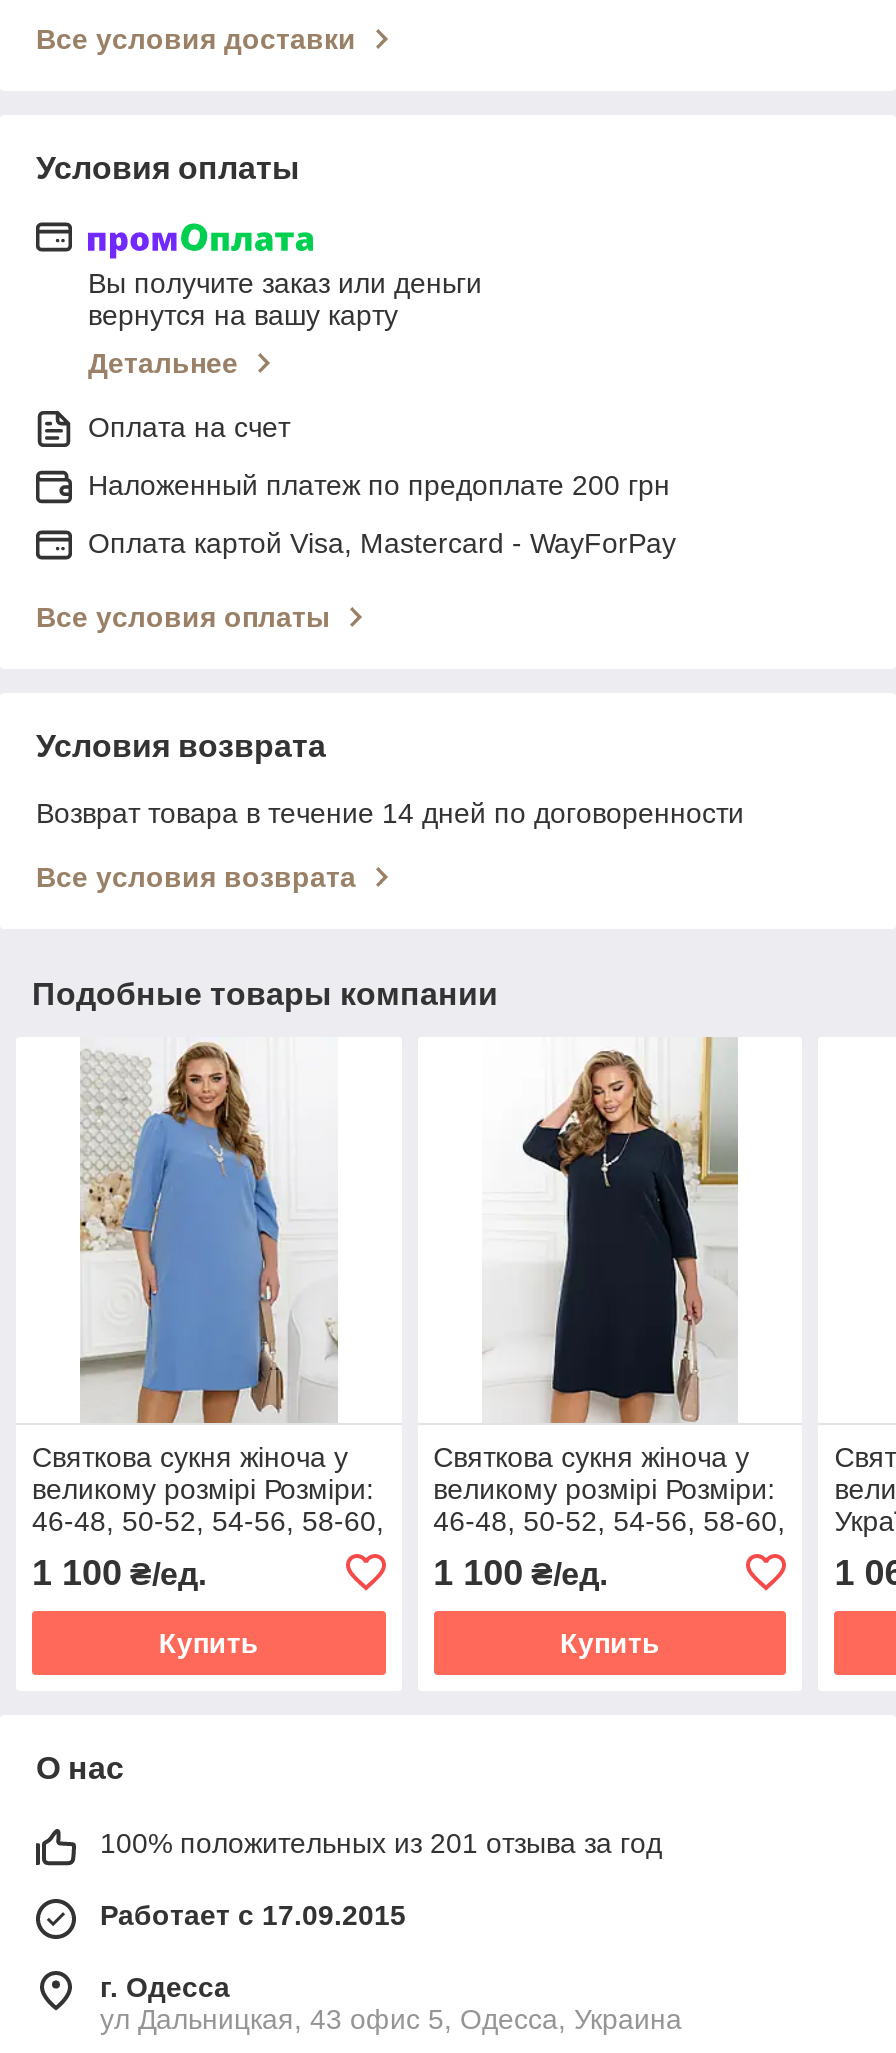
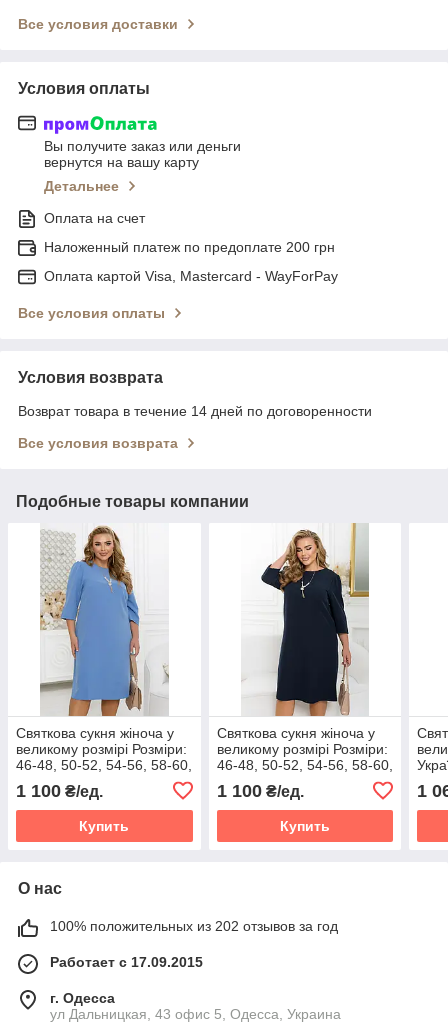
- 100% положительных из 201 отзыва за год
+ 100% положительных из 202 отзывов за год
